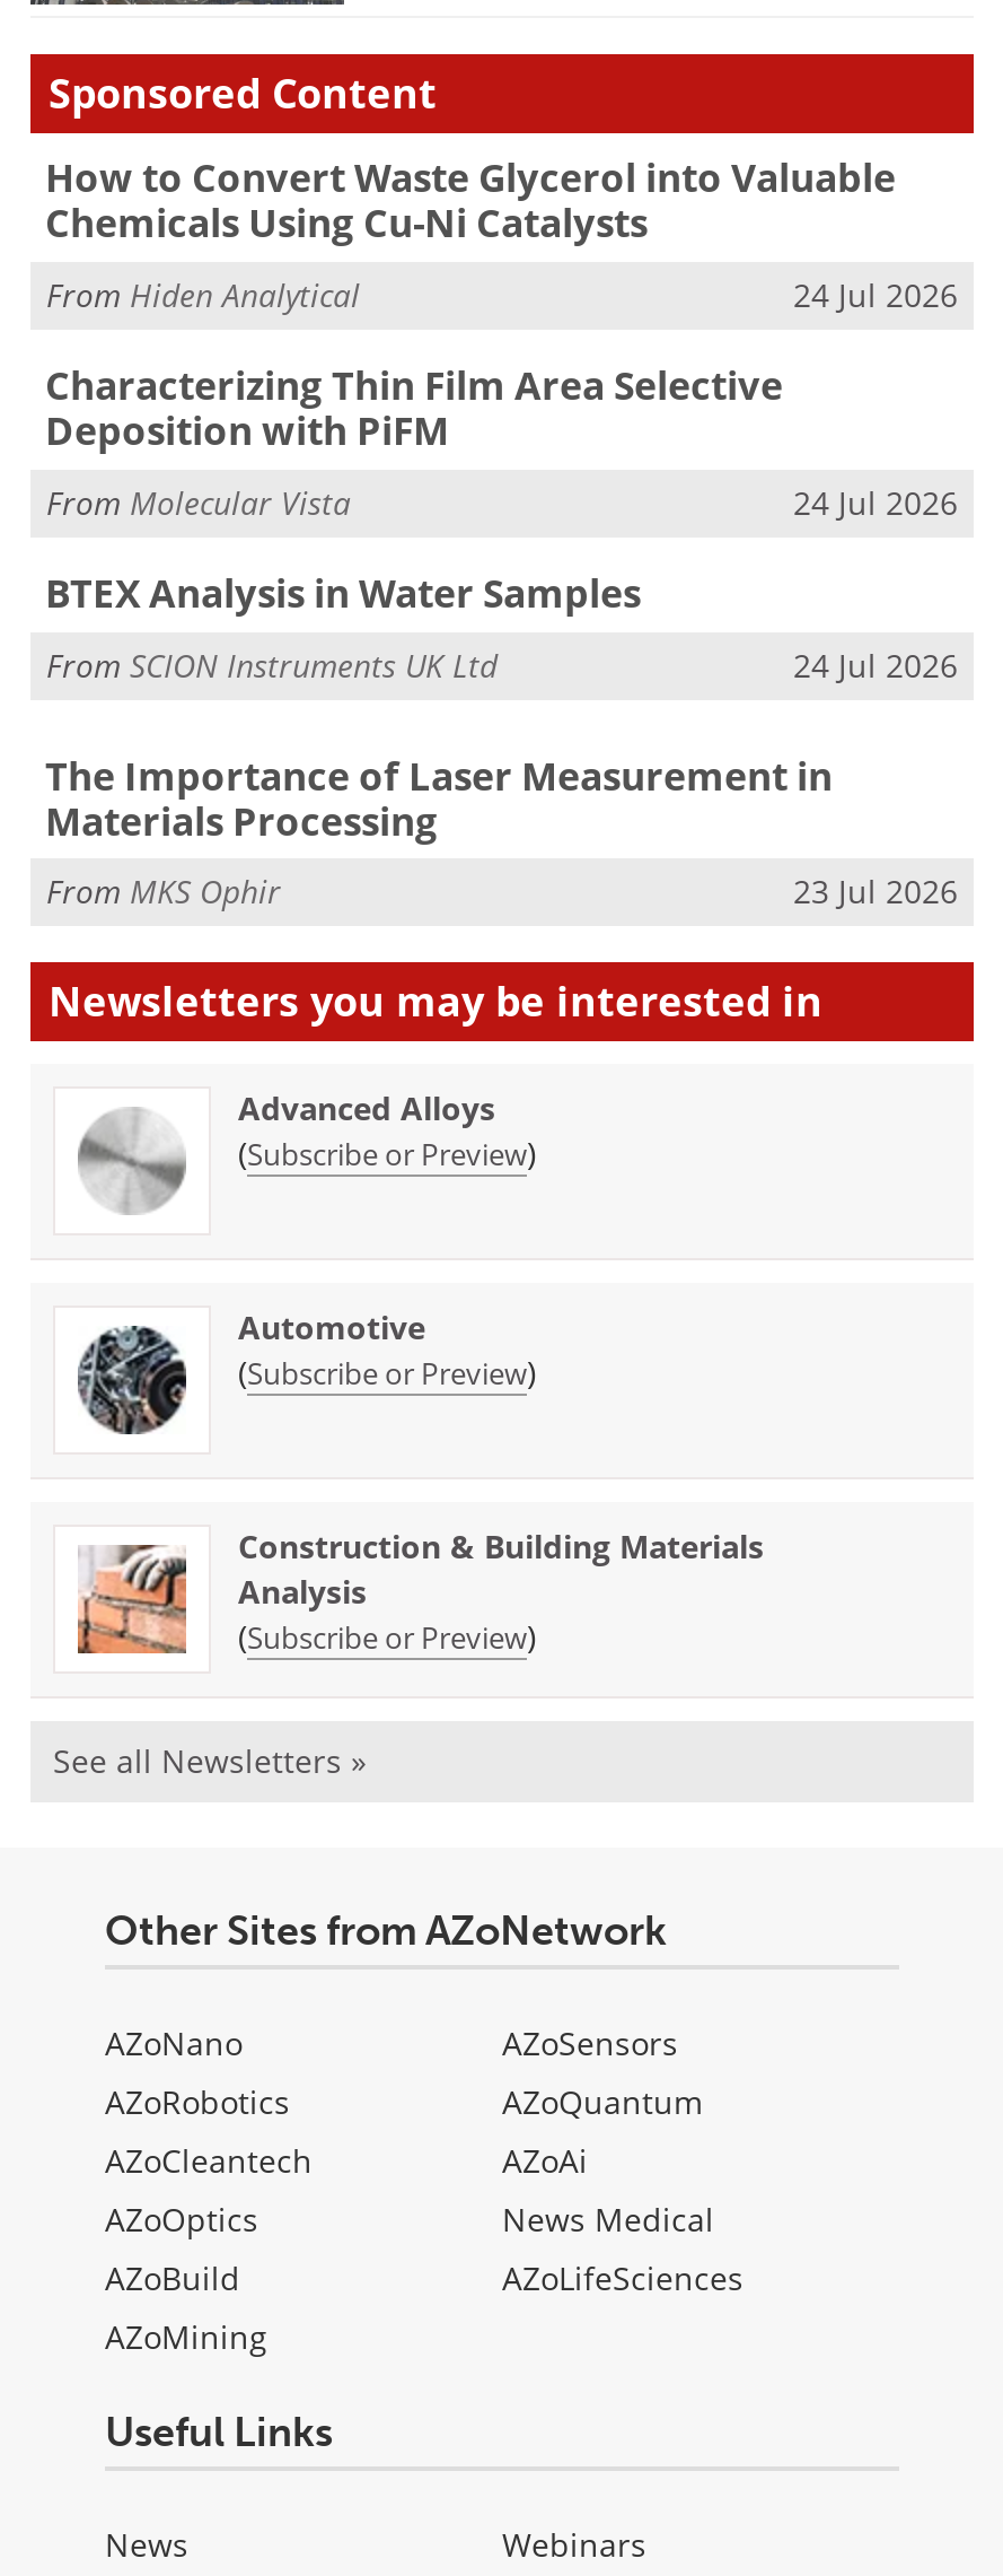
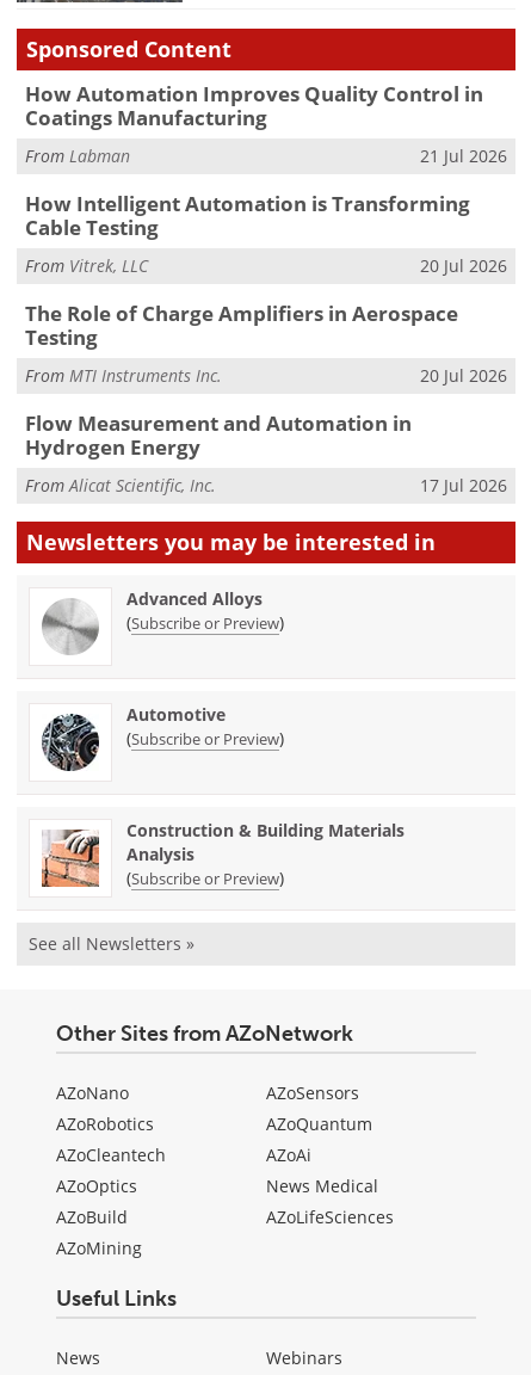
- How to Convert Waste Glycerol into Valuable
- Chemicals Using Cu-Ni Catalysts
+ How Automation Improves Quality Control in
+ Coatings Manufacturing

- From Hiden Analytical
- 24 Jul 2026
+ From Labman
+ 21 Jul 2026

- Characterizing Thin Film Area Selective
- Deposition with PiFM
+ How Intelligent Automation is Transforming
+ Cable Testing

- From Molecular Vista
- 24 Jul 2026
+ From Vitrek, LLC
+ 20 Jul 2026

- BTEX Analysis in Water Samples
+ The Role of Charge Amplifiers in Aerospace
+ Testing

- From SCION Instruments UK Ltd
- 24 Jul 2026
+ From MTI Instruments Inc.
+ 20 Jul 2026

- The Importance of Laser Measurement in
- Materials Processing
+ Flow Measurement and Automation in
+ Hydrogen Energy

- From MKS Ophir
- 23 Jul 2026
+ From Alicat Scientific, Inc.
+ 17 Jul 2026
